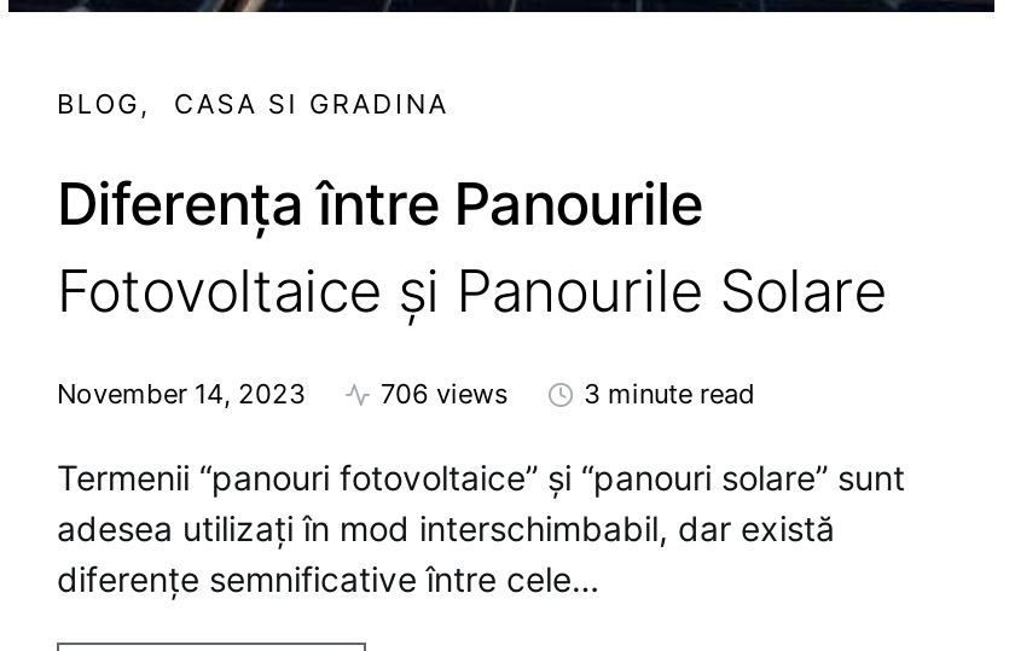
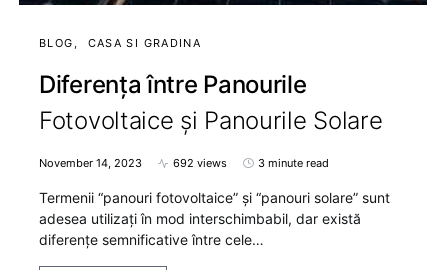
- 706 views
+ 692 views
